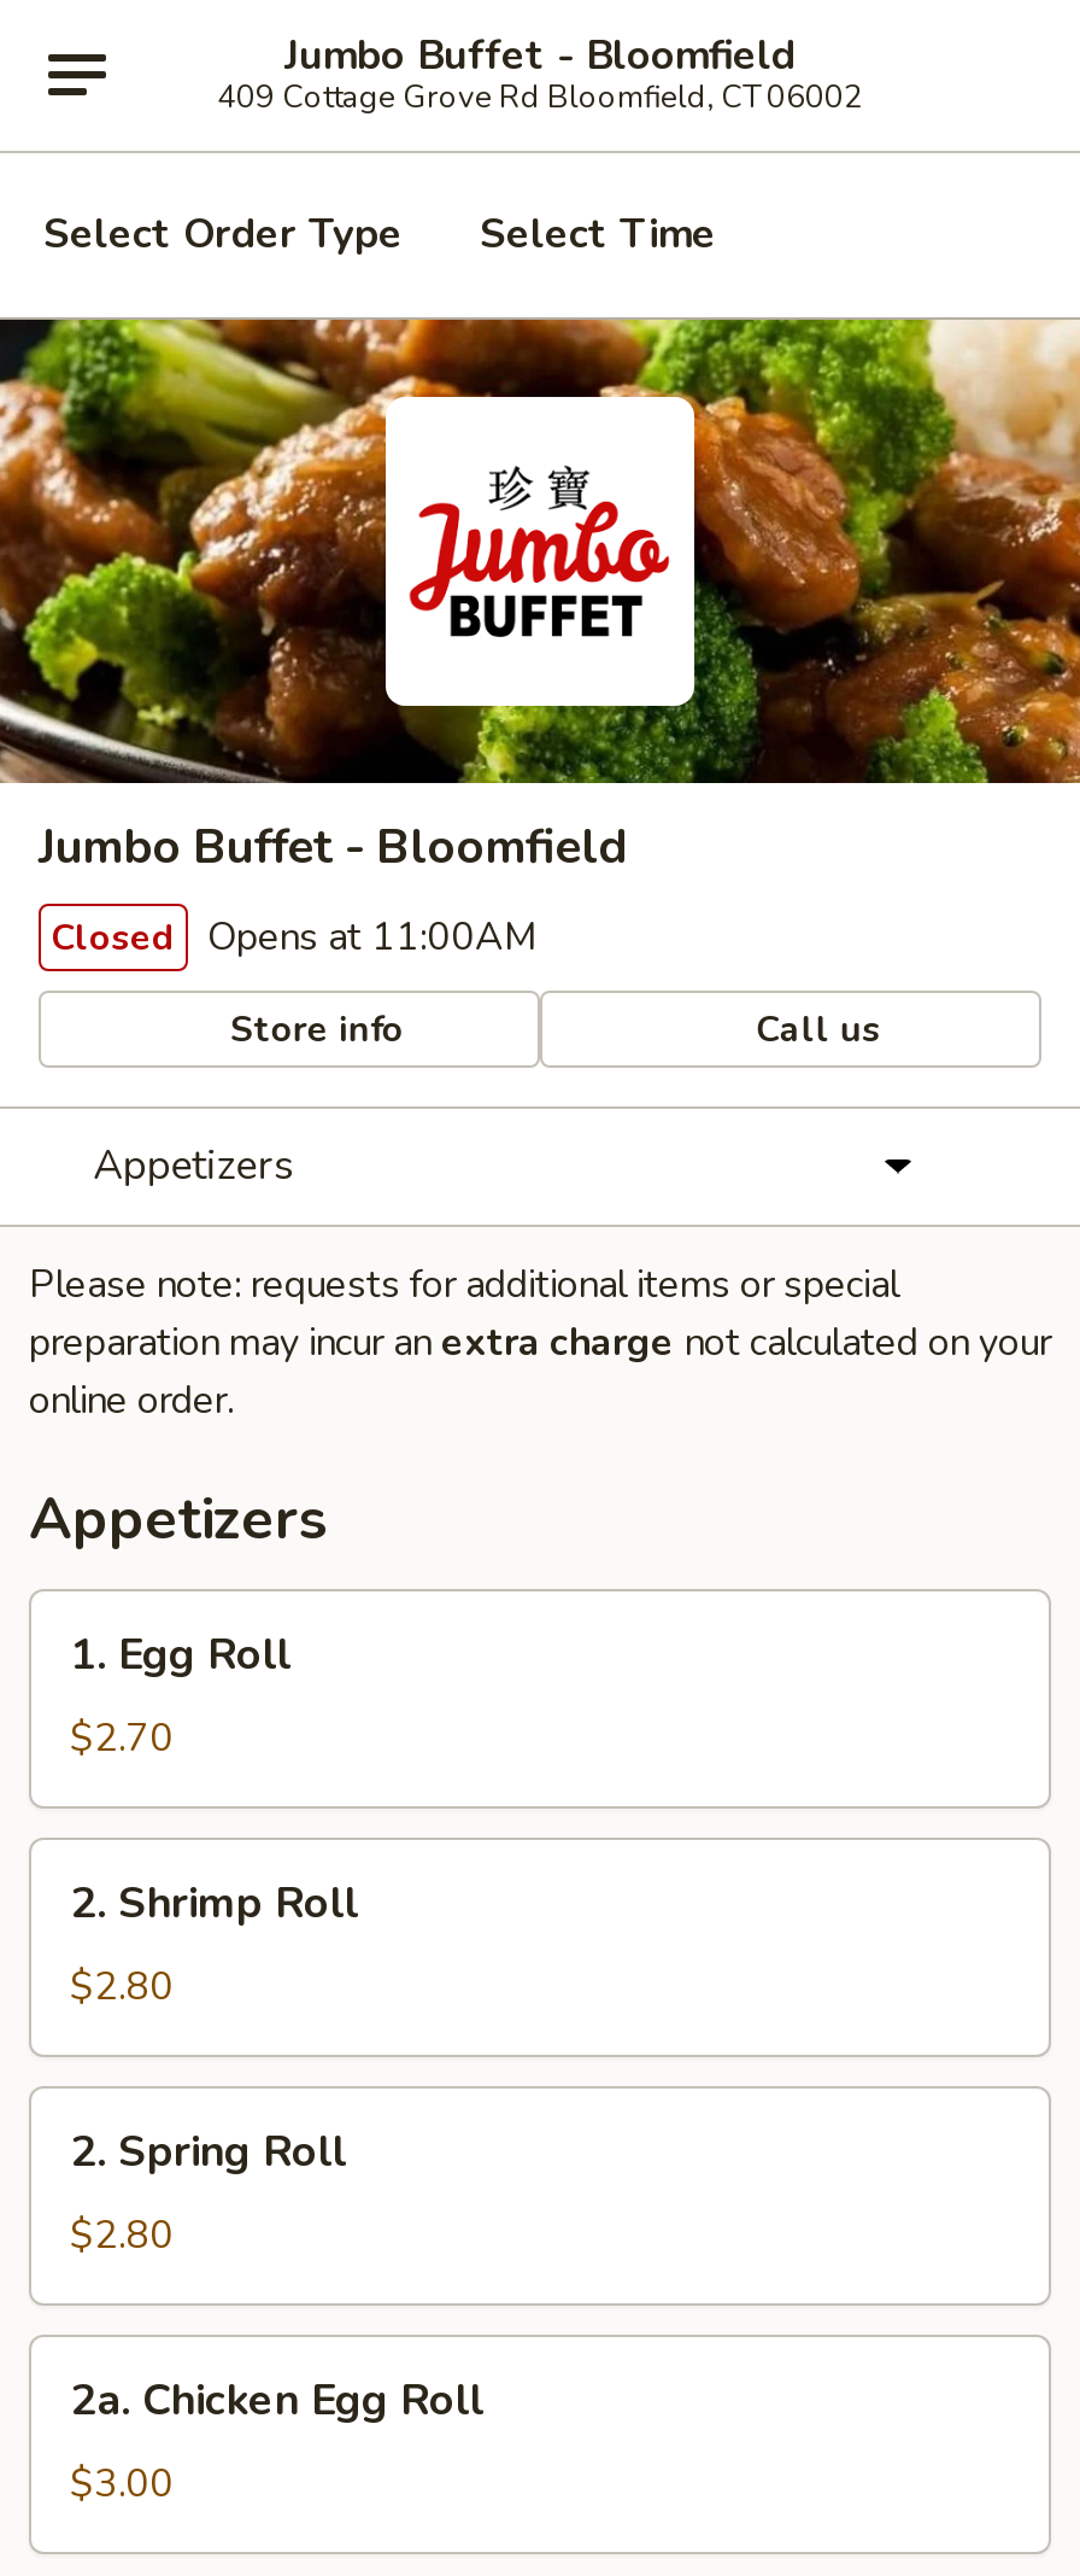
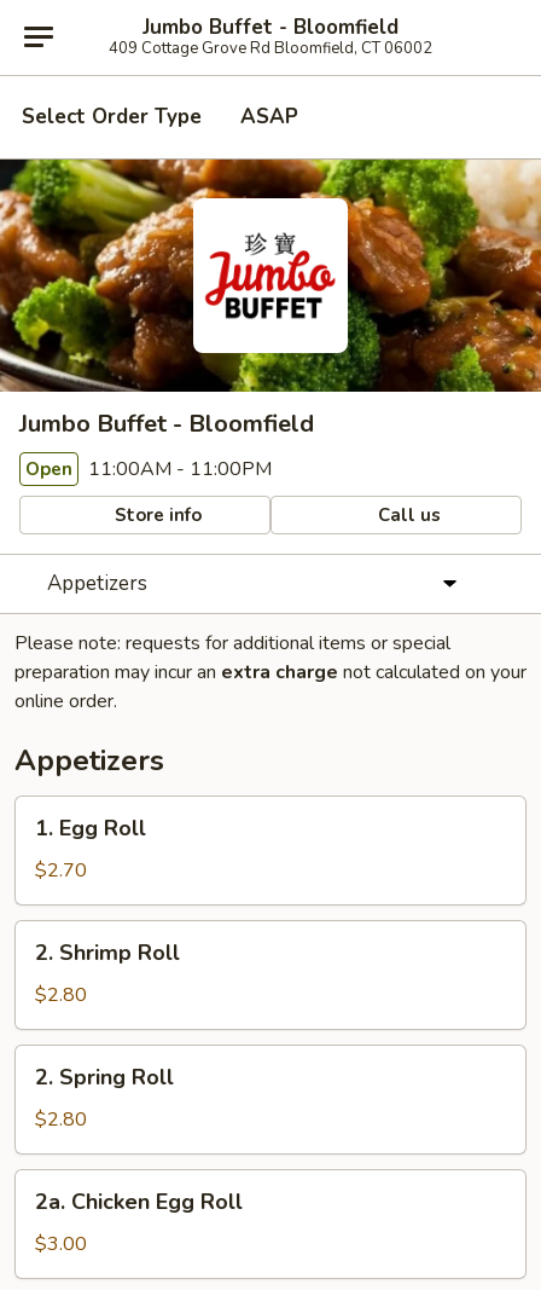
- Select Time
+ ASAP

- Closed Opens at 11:00AM
+ Open 11:00AM - 11:00PM
